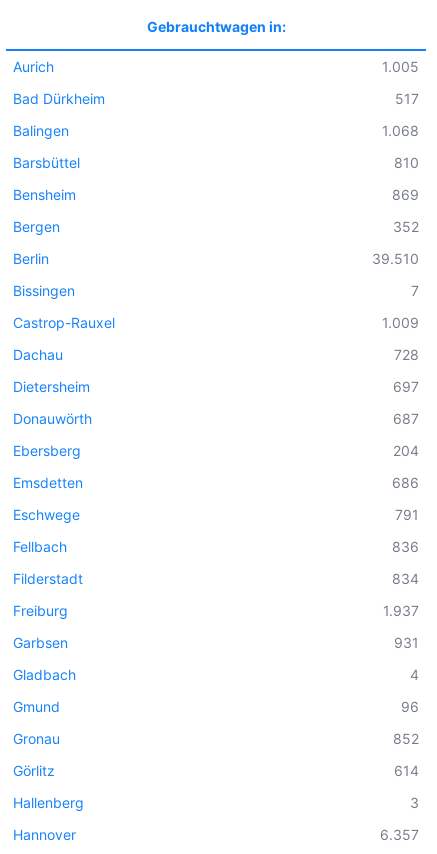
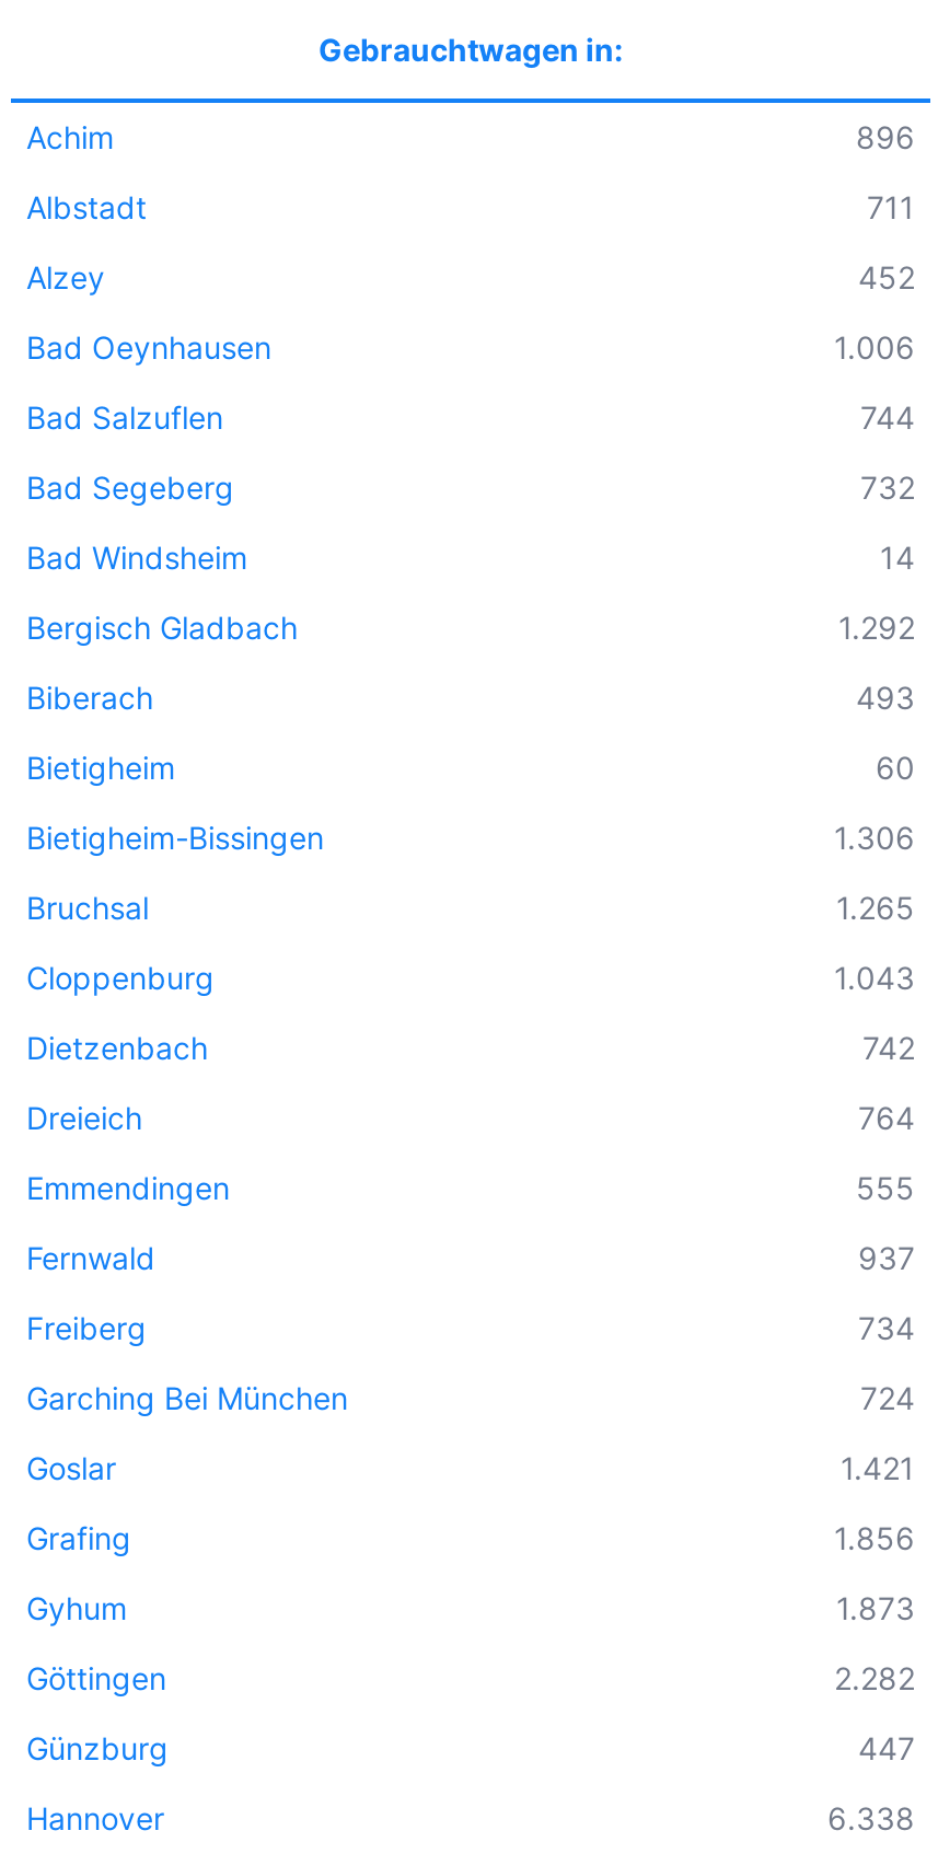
- Aurich
- 1.005
+ Achim
+ 896

- Bad Dürkheim
- 517
+ Albstadt
+ 711

- Balingen
- 1.068
+ Alzey
+ 452

- Barsbüttel
- 810
+ Bad Oeynhausen
+ 1.006

- Bensheim
- 869
+ Bad Salzuflen
+ 744

- Bergen
- 352
+ Bad Segeberg
+ 732

- Berlin
- 39.510
+ Bad Windsheim
+ 14

- Bissingen
- 7
+ Bergisch Gladbach
+ 1.292

- Castrop-Rauxel
- 1.009
+ Biberach
+ 493

- Dachau
- 728
+ Bietigheim
+ 60

- Dietersheim
- 697
+ Bietigheim-Bissingen
+ 1.306

- Donauwörth
- 687
+ Bruchsal
+ 1.265

- Ebersberg
- 204
+ Cloppenburg
+ 1.043

- Emsdetten
- 686
+ Dietzenbach
+ 742

- Eschwege
- 791
+ Dreieich
+ 764

- Fellbach
- 836
+ Emmendingen
+ 555

- Filderstadt
- 834
+ Fernwald
+ 937

- Freiburg
- 1.937
+ Freiberg
+ 734

- Garbsen
- 931
+ Garching Bei München
+ 724

- Gladbach
- 4
+ Goslar
+ 1.421

- Gmund
- 96
+ Grafing
+ 1.856

- Gronau
- 852
+ Gyhum
+ 1.873

- Görlitz
- 614
+ Göttingen
+ 2.282

- Hallenberg
- 3
+ Günzburg
+ 447

- 6.357
+ 6.338
